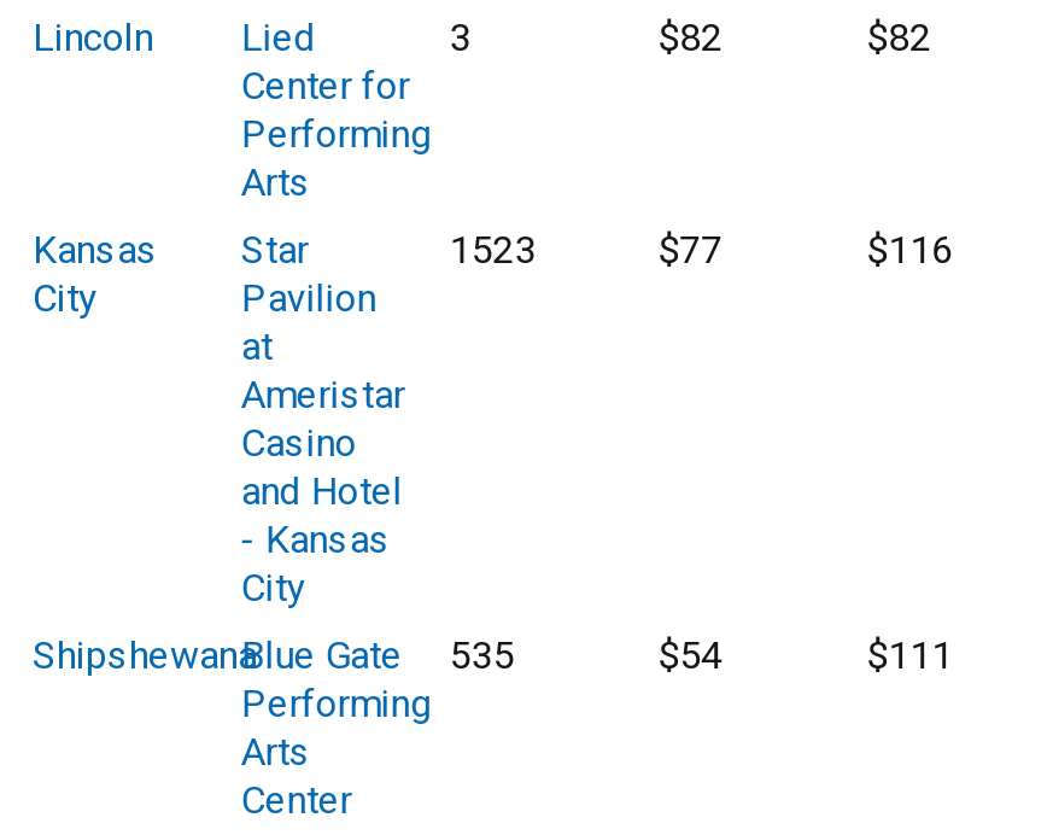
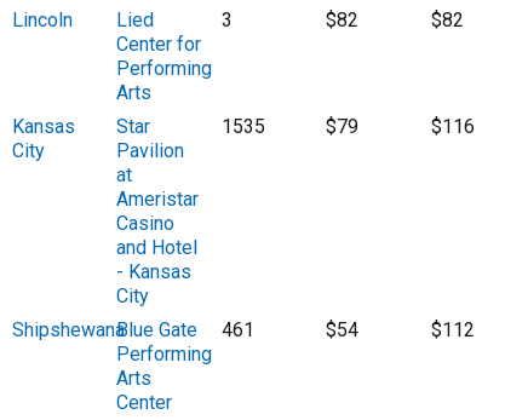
- 1523
+ 1535

- $77
+ $79

- 535
+ 461

- $111
+ $112
